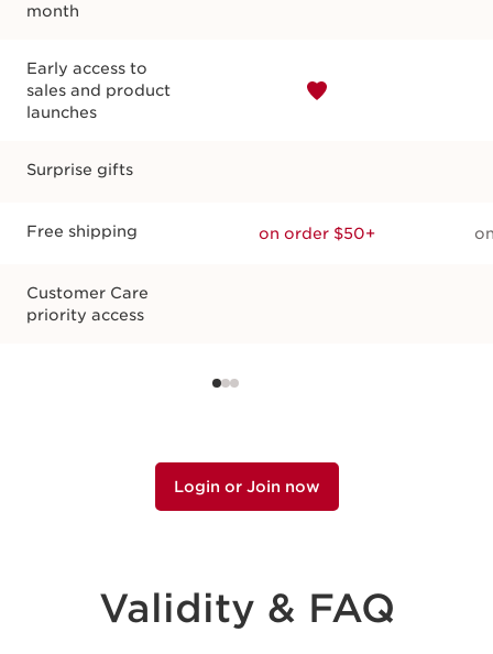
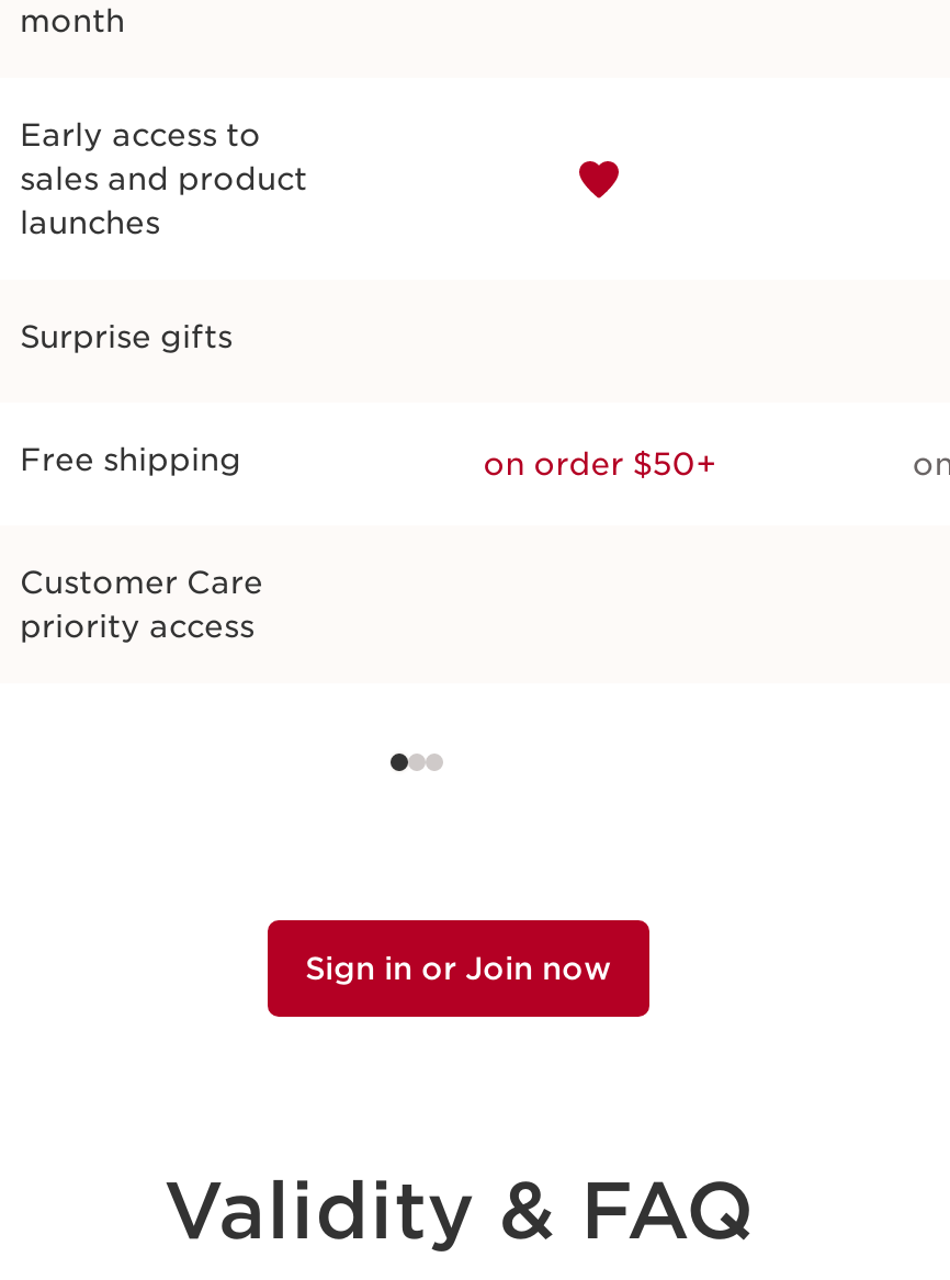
- Login or Join now
+ Sign in or Join now
